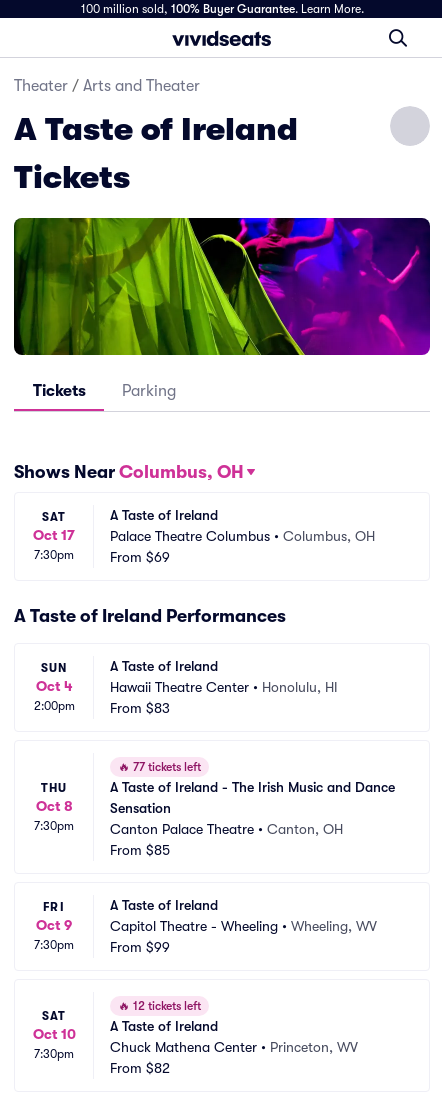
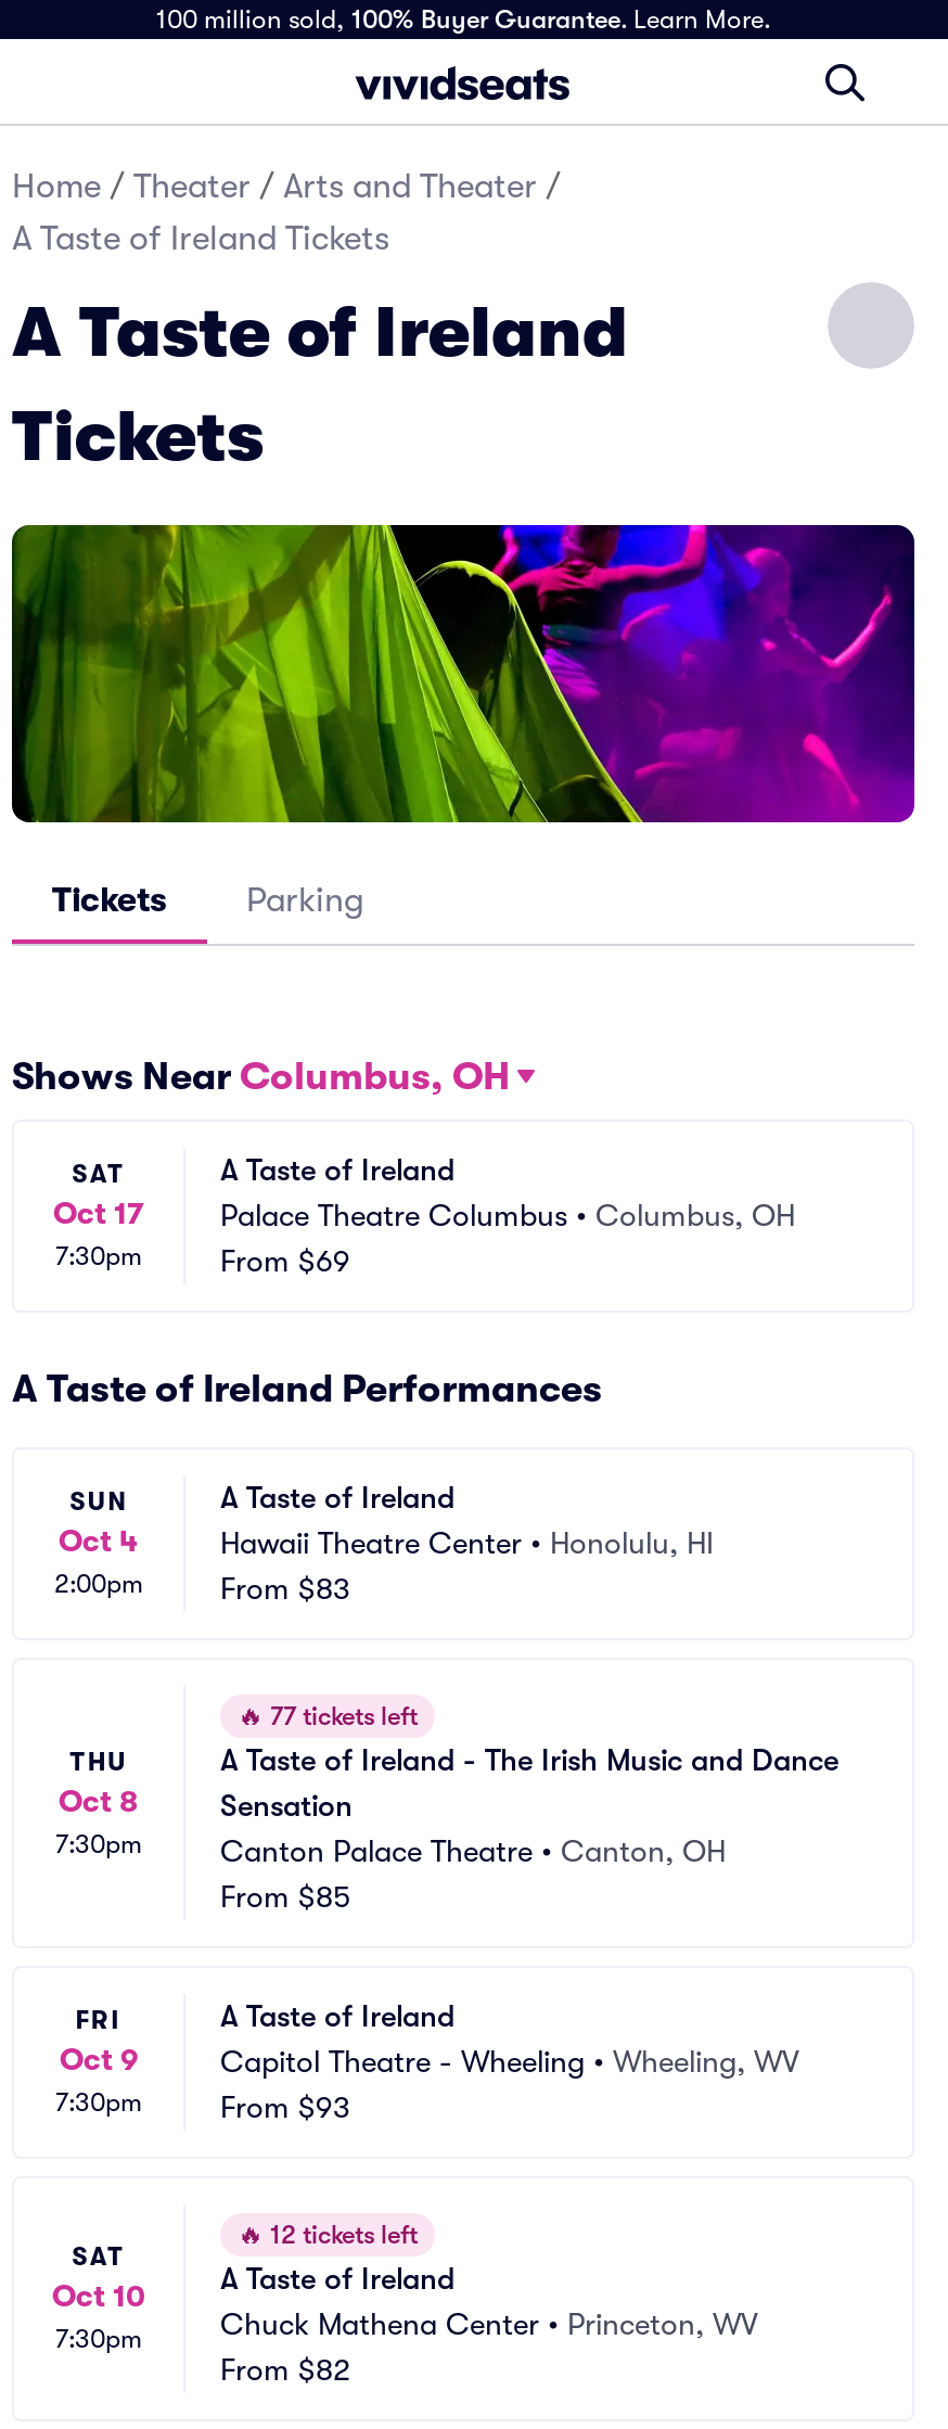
- Theater / Arts and Theater
+ Home / Theater / Arts and Theater /
+ A Taste of Ireland Tickets

- From $99
+ From $93
